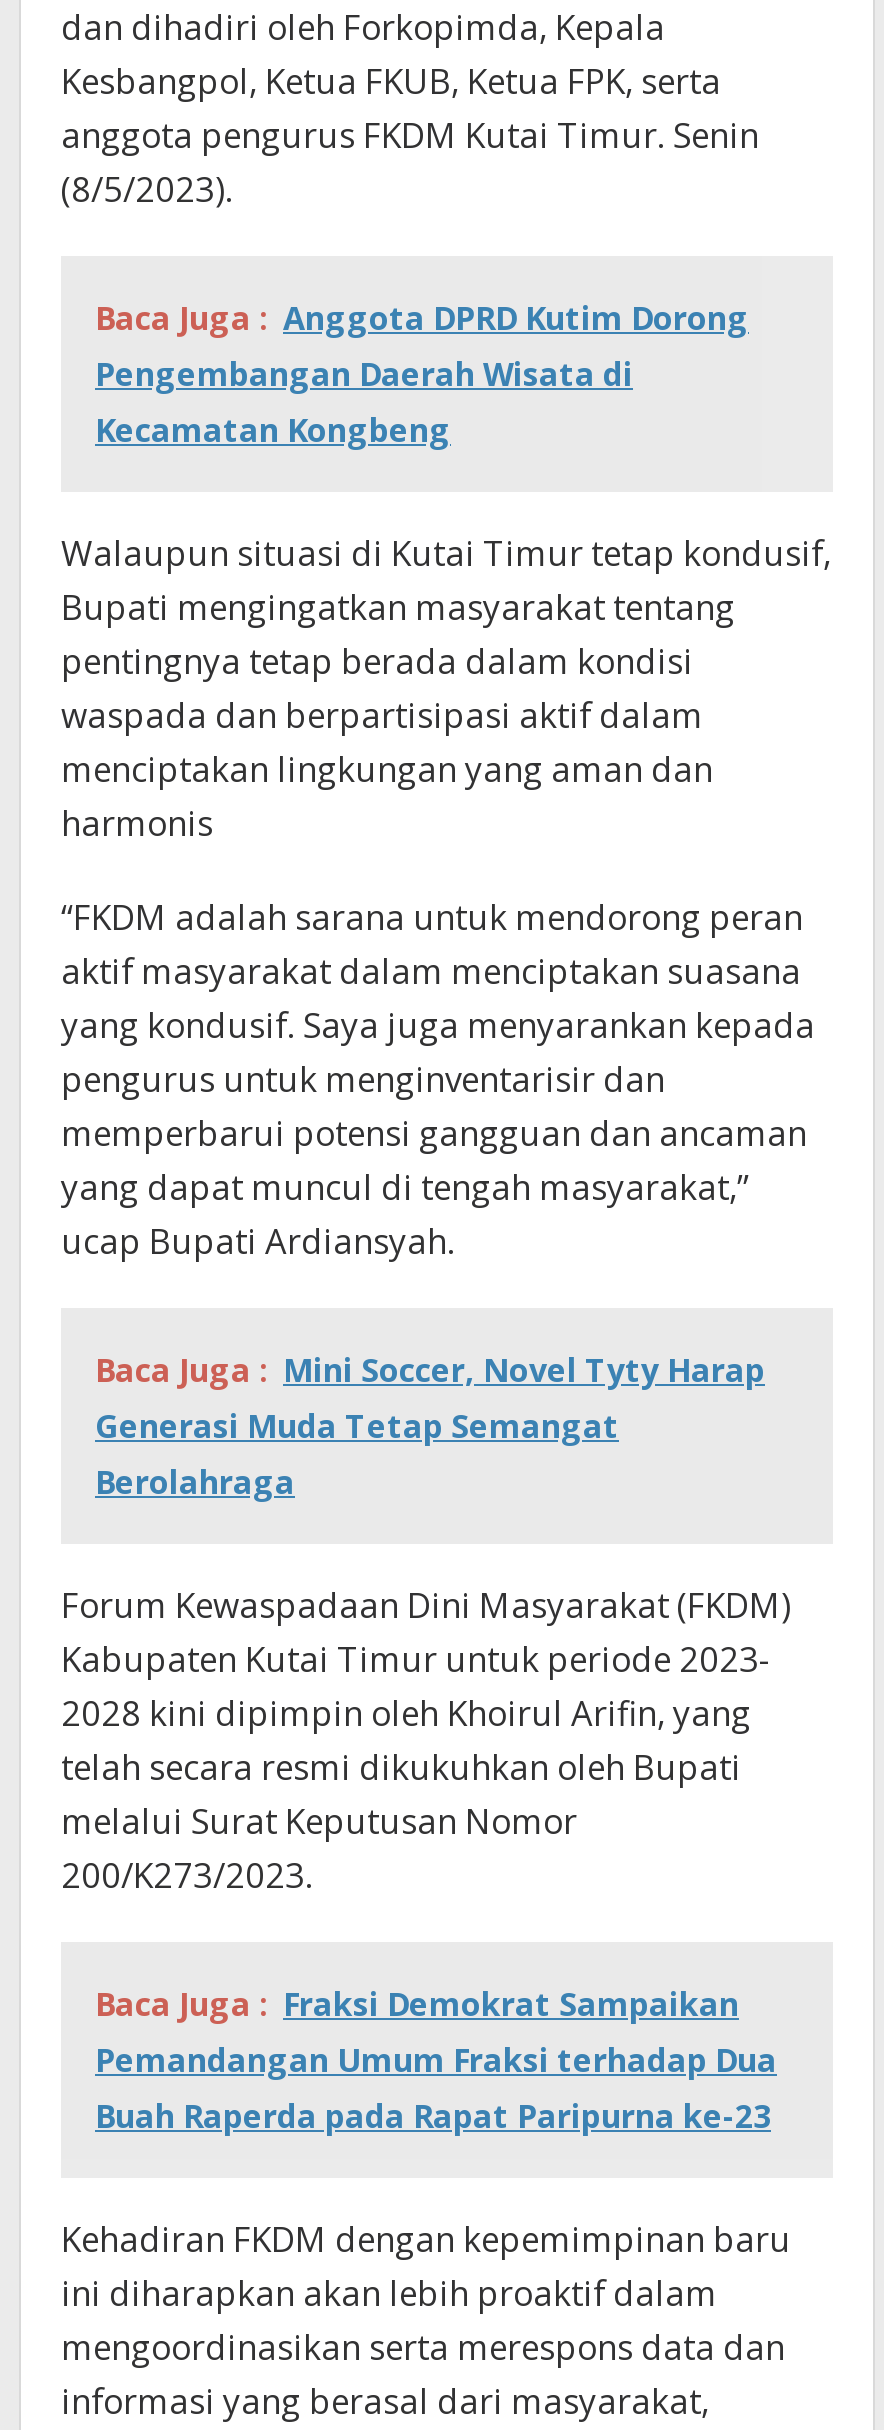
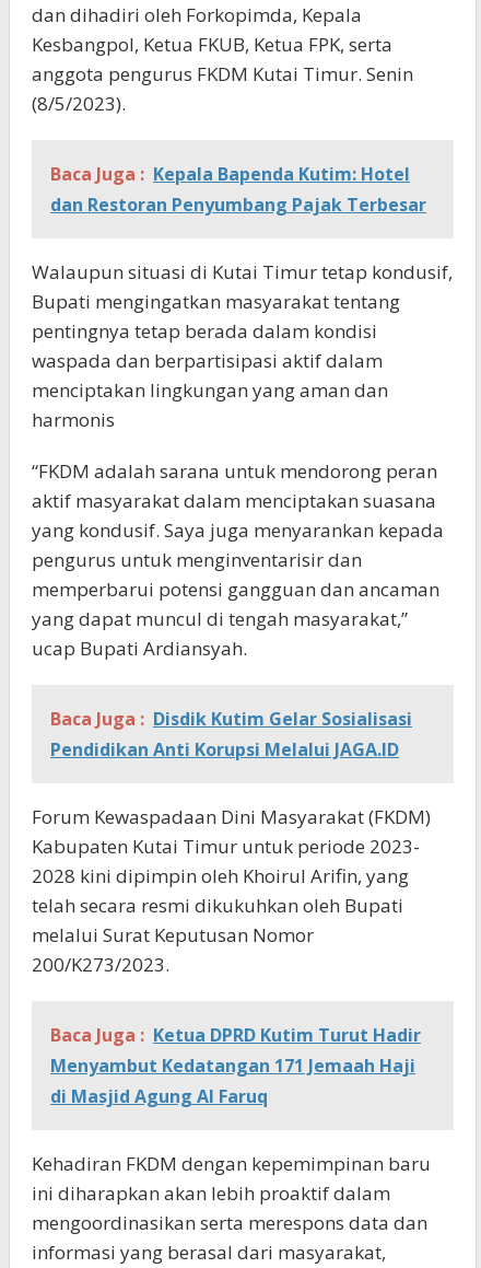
- Baca Juga : Anggota DPRD Kutim Dorong
- Pengembangan Daerah Wisata di
- Kecamatan Kongbeng
+ Baca Juga : Kepala Bapenda Kutim: Hotel
+ dan Restoran Penyumbang Pajak Terbesar

- Baca Juga : Mini Soccer, Novel Tyty Harap
- Generasi Muda Tetap Semangat
- Berolahraga
+ Baca Juga : Disdik Kutim Gelar Sosialisasi
+ Pendidikan Anti Korupsi Melalui JAGA.ID

- Baca Juga : Fraksi Demokrat Sampaikan
- Pemandangan Umum Fraksi terhadap Dua
- Buah Raperda pada Rapat Paripurna ke-23
+ Baca Juga : Ketua DPRD Kutim Turut Hadir
+ Menyambut Kedatangan 171 Jemaah Haji
+ di Masjid Agung Al Faruq
